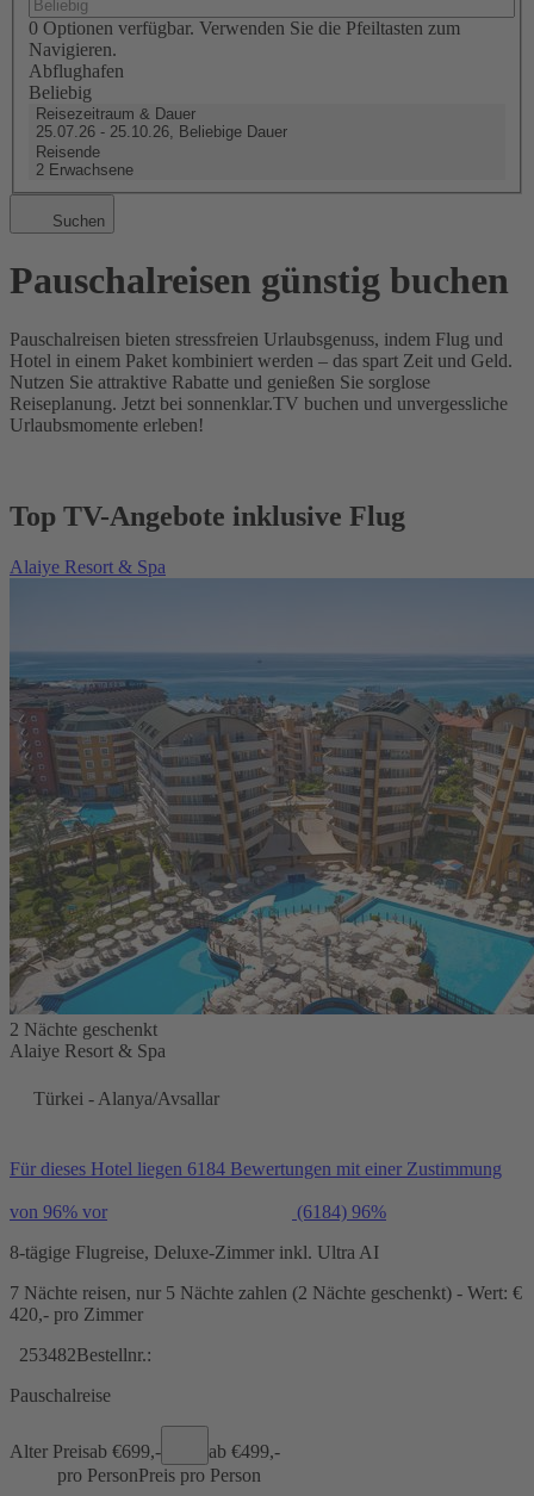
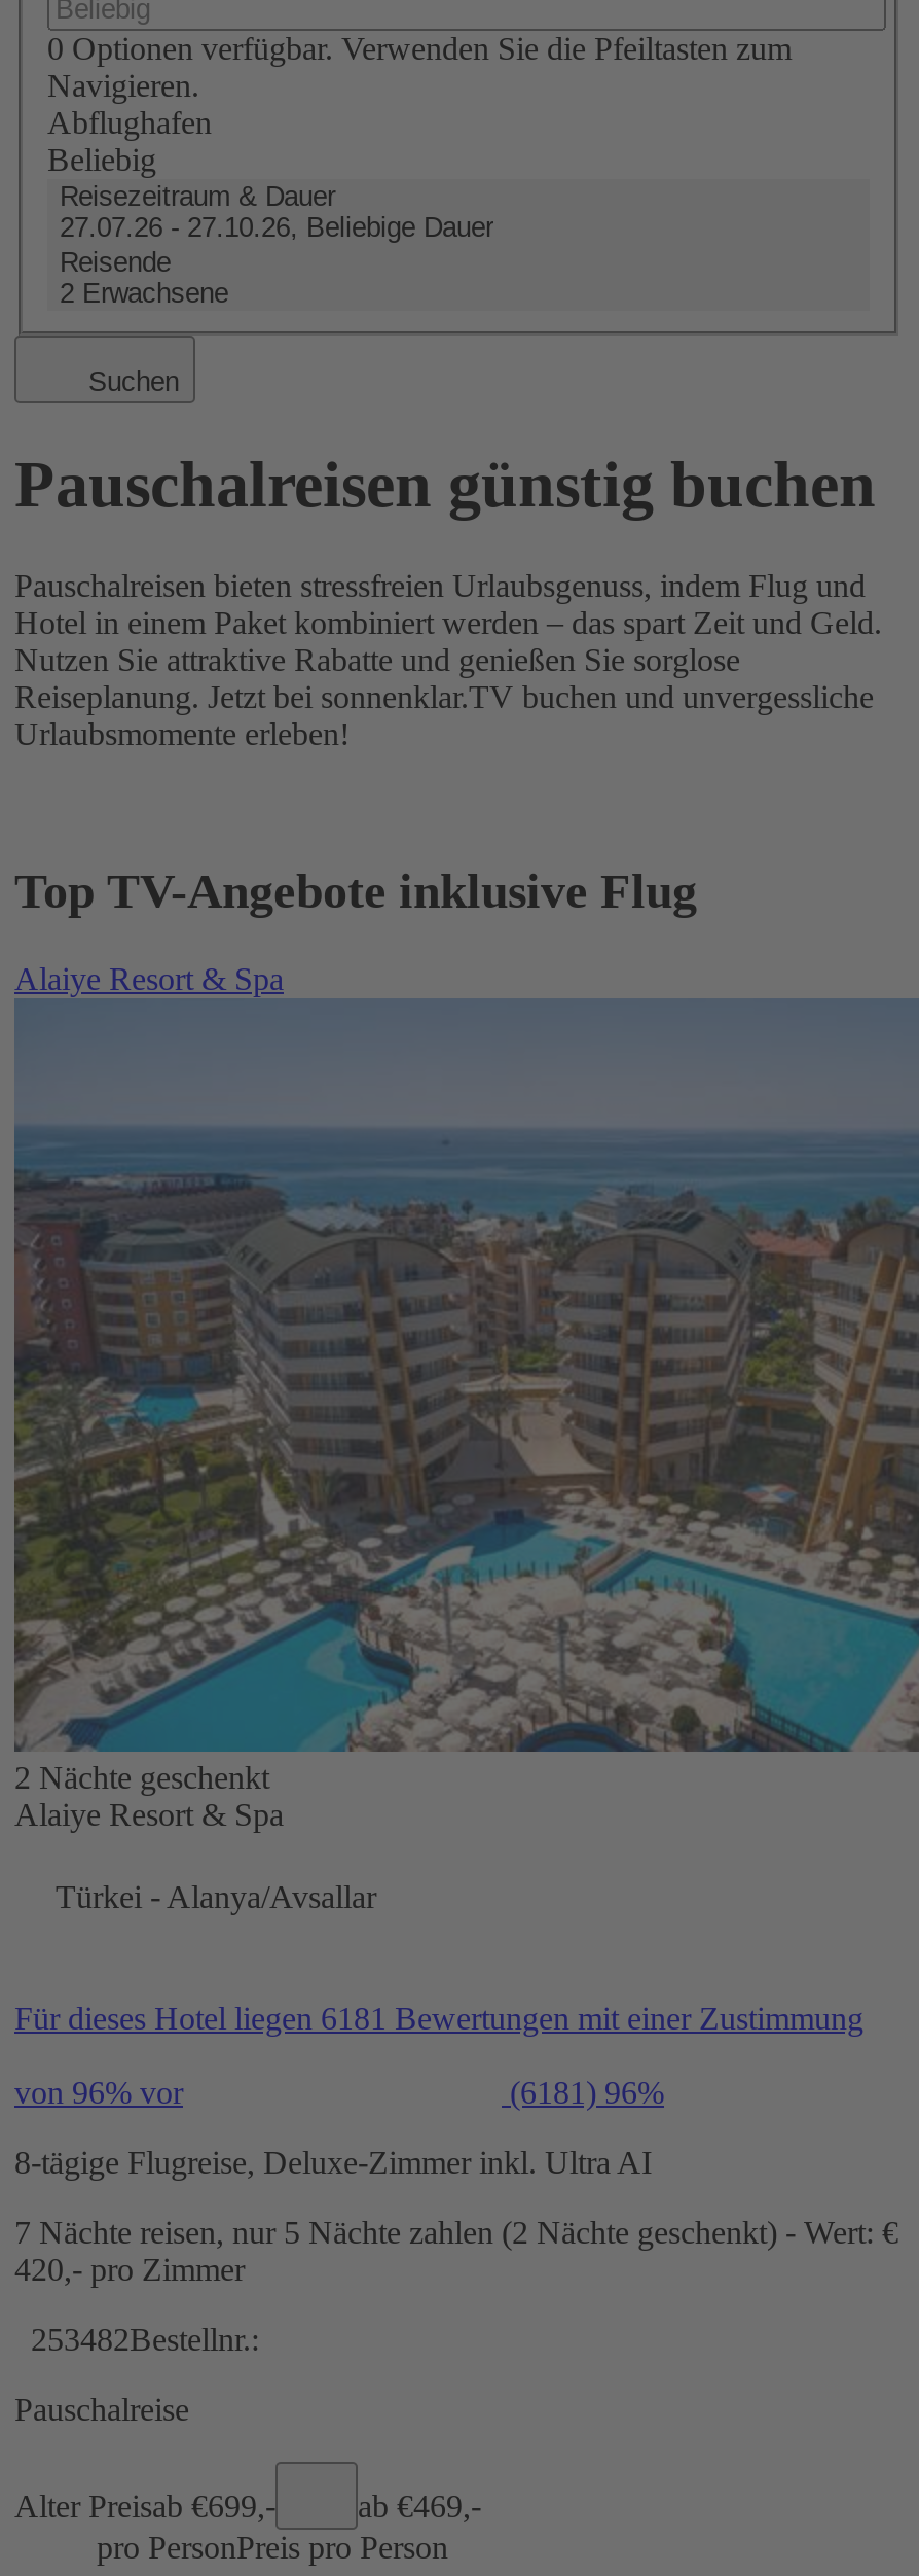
- 25.07.26 - 25.10.26, Beliebige Dauer
+ 27.07.26 - 27.10.26, Beliebige Dauer

- Für dieses Hotel liegen 6184 Bewertungen mit einer Zustimmung
+ Für dieses Hotel liegen 6181 Bewertungen mit einer Zustimmung

- (6184) 96%
+ (6181) 96%

- ab €499,-
+ ab €469,-
